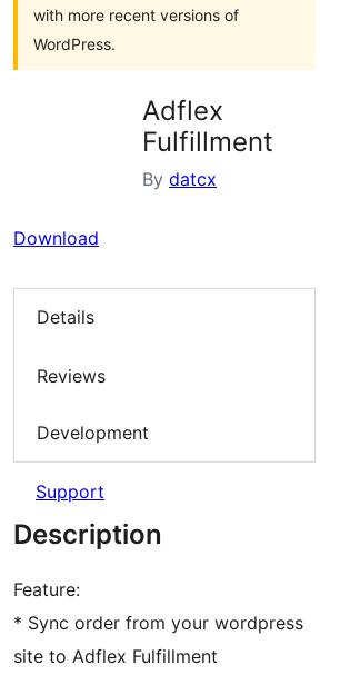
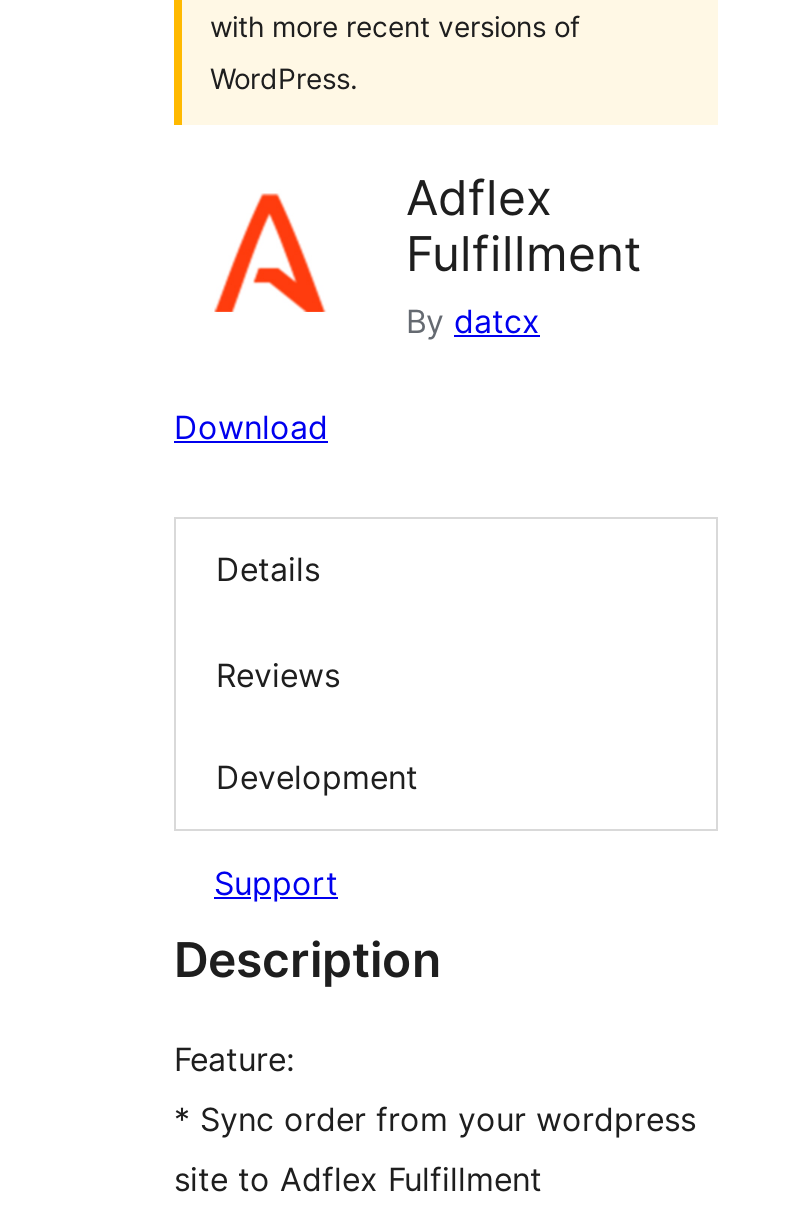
+ [image]
